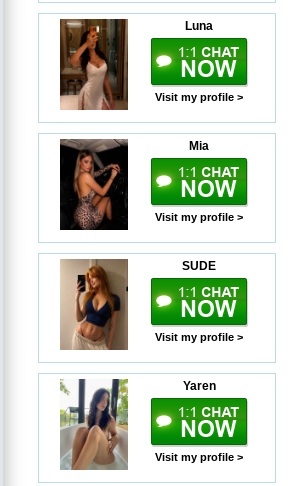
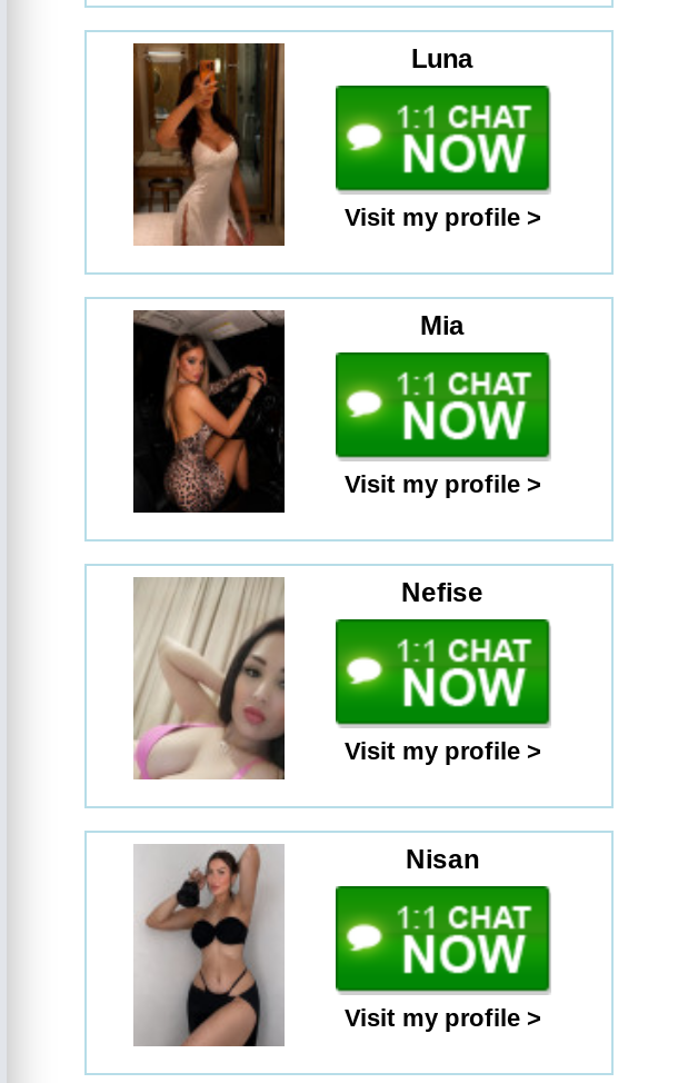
- [image]
+ [image]

- SUDE
+ Nefise

- [image]
+ [image]

- Yaren
+ Nisan
